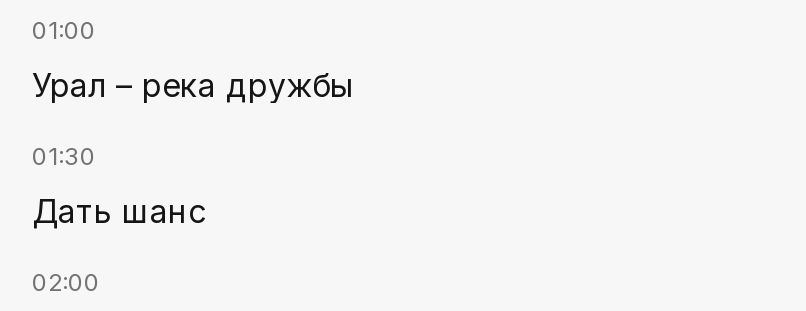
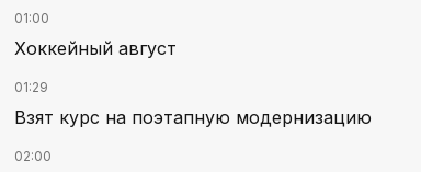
- Урал – река дружбы
+ Хоккейный август

- 01:30
+ 01:29

- Дать шанс
+ Взят курс на поэтапную модернизацию
